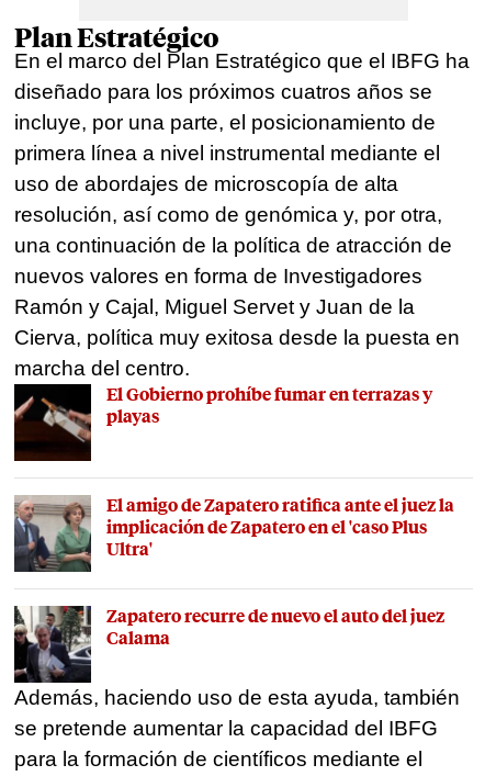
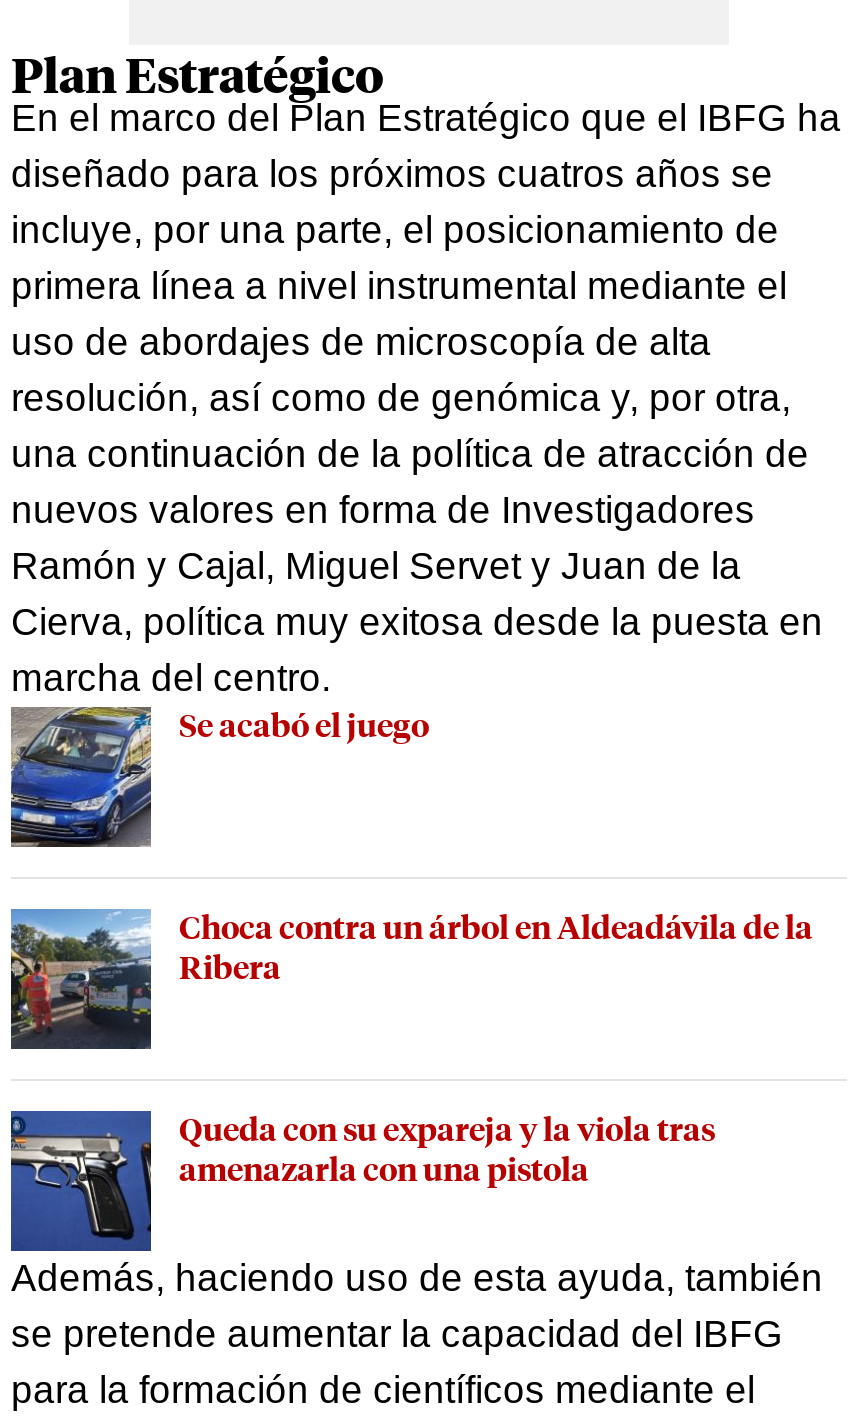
- [image]
- El Gobierno prohíbe fumar en terrazas y
- playas
+ [image]
+ Se acabó el juego

- [image]
- El amigo de Zapatero ratifica ante el juez la
- implicación de Zapatero en el 'caso Plus
- Ultra'
+ [image]
+ Choca contra un árbol en Aldeadávila de la
+ Ribera

- [image]
- Zapatero recurre de nuevo el auto del juez
- Calama
+ [image]
+ Queda con su expareja y la viola tras
+ amenazarla con una pistola
